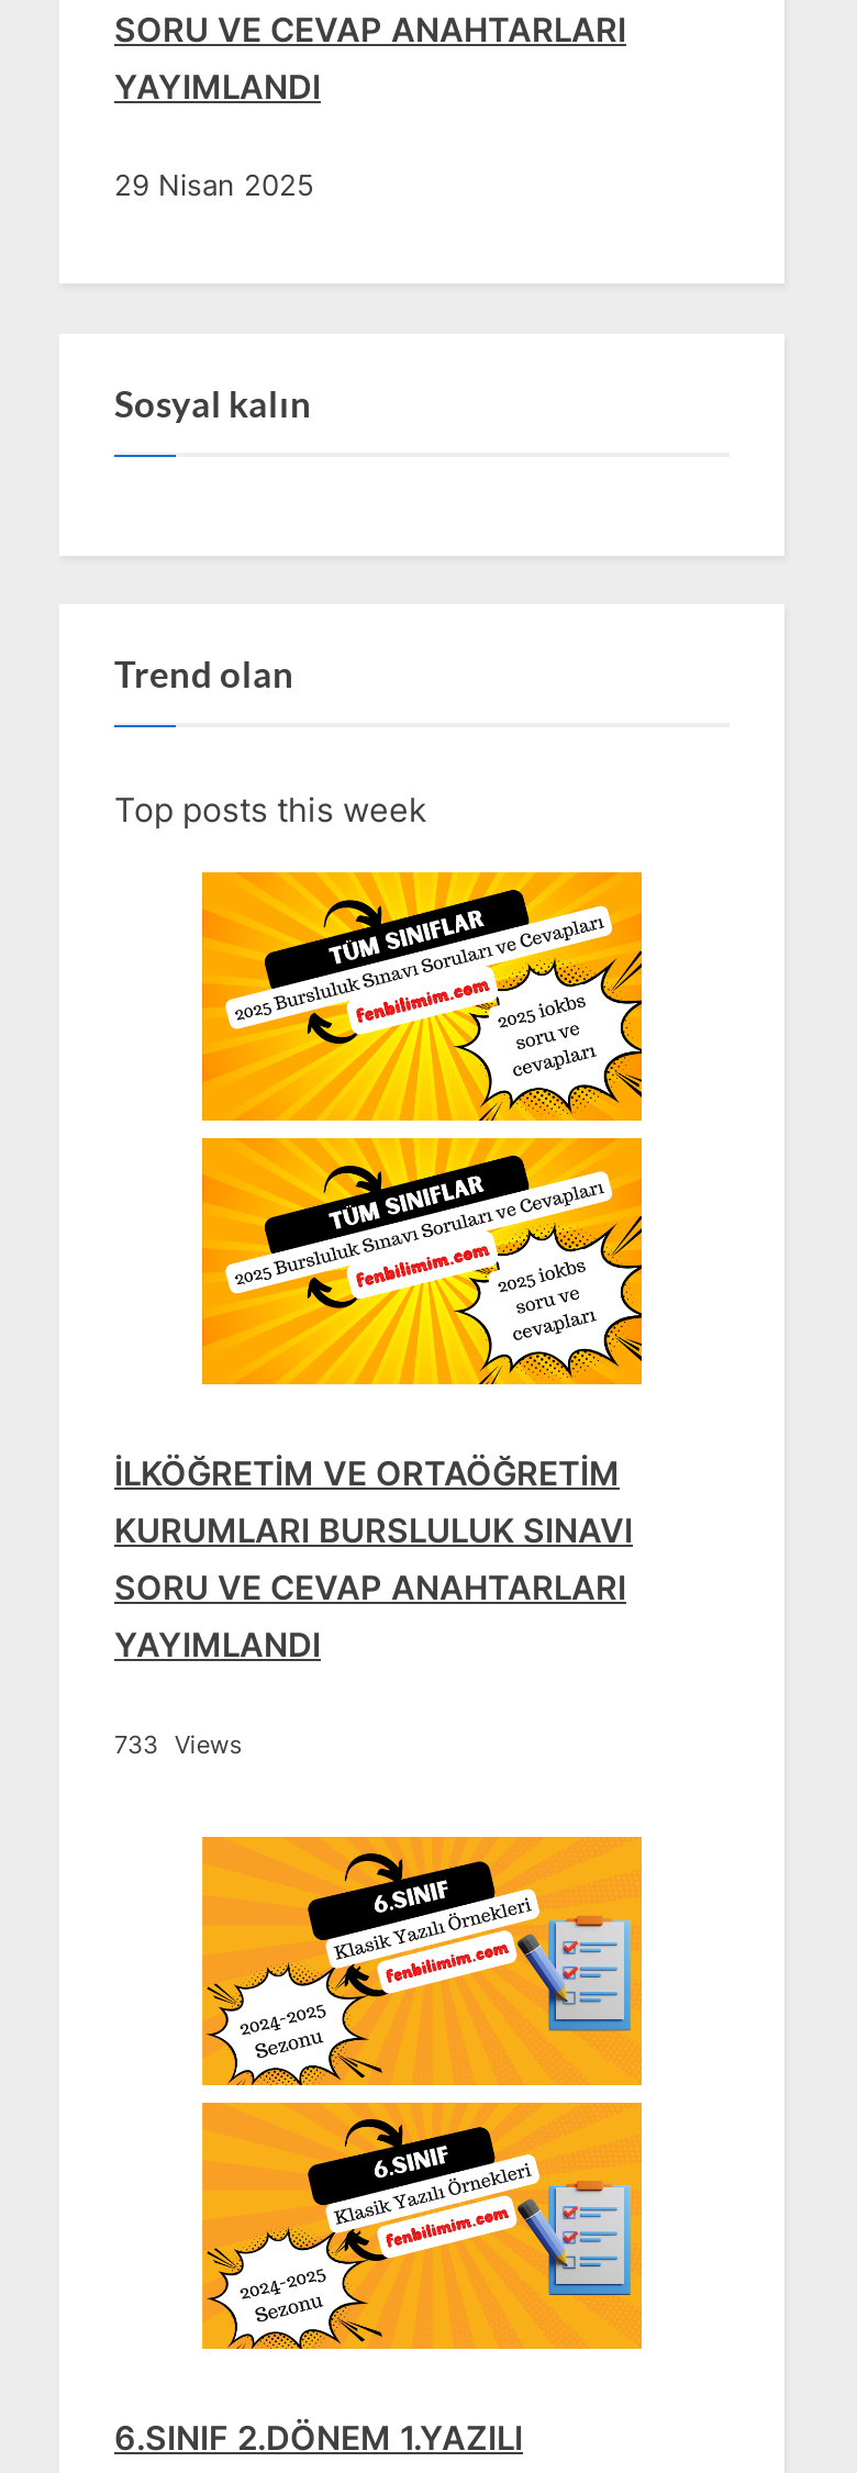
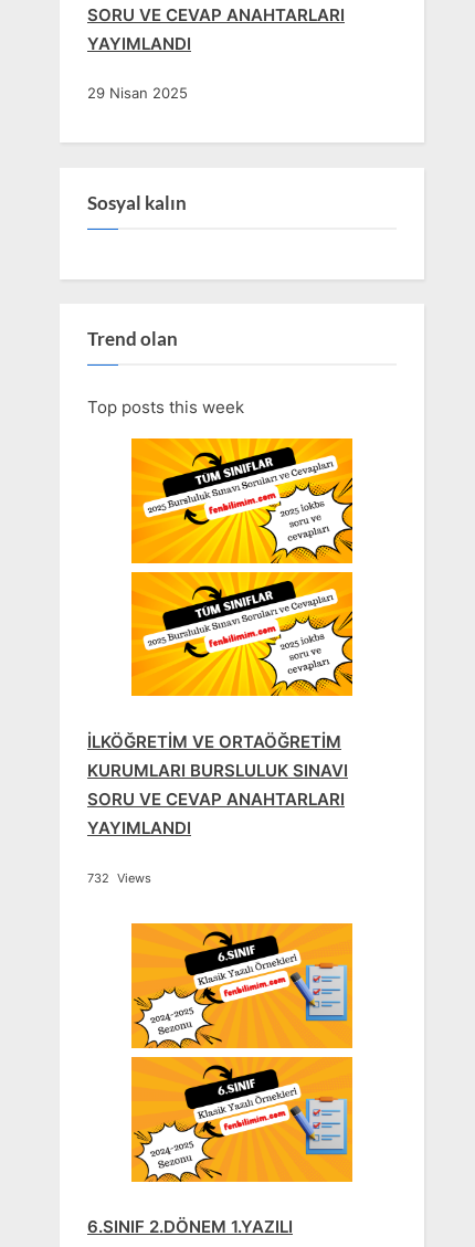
- 733 Views
+ 732 Views
